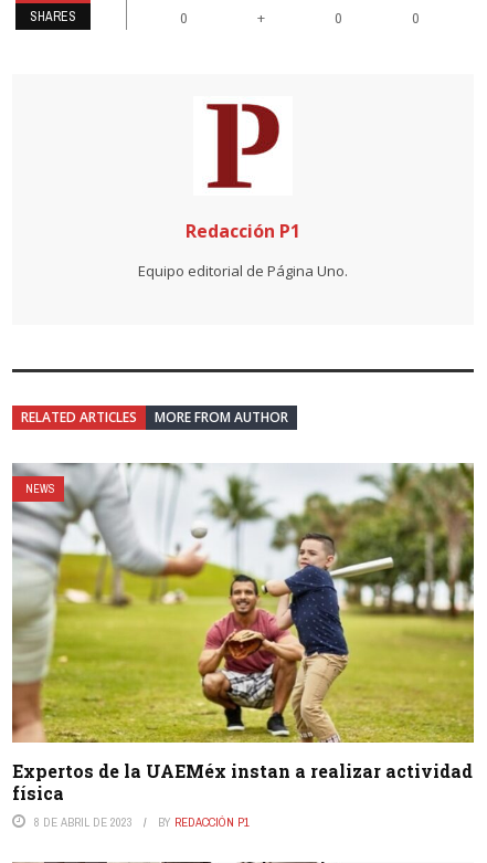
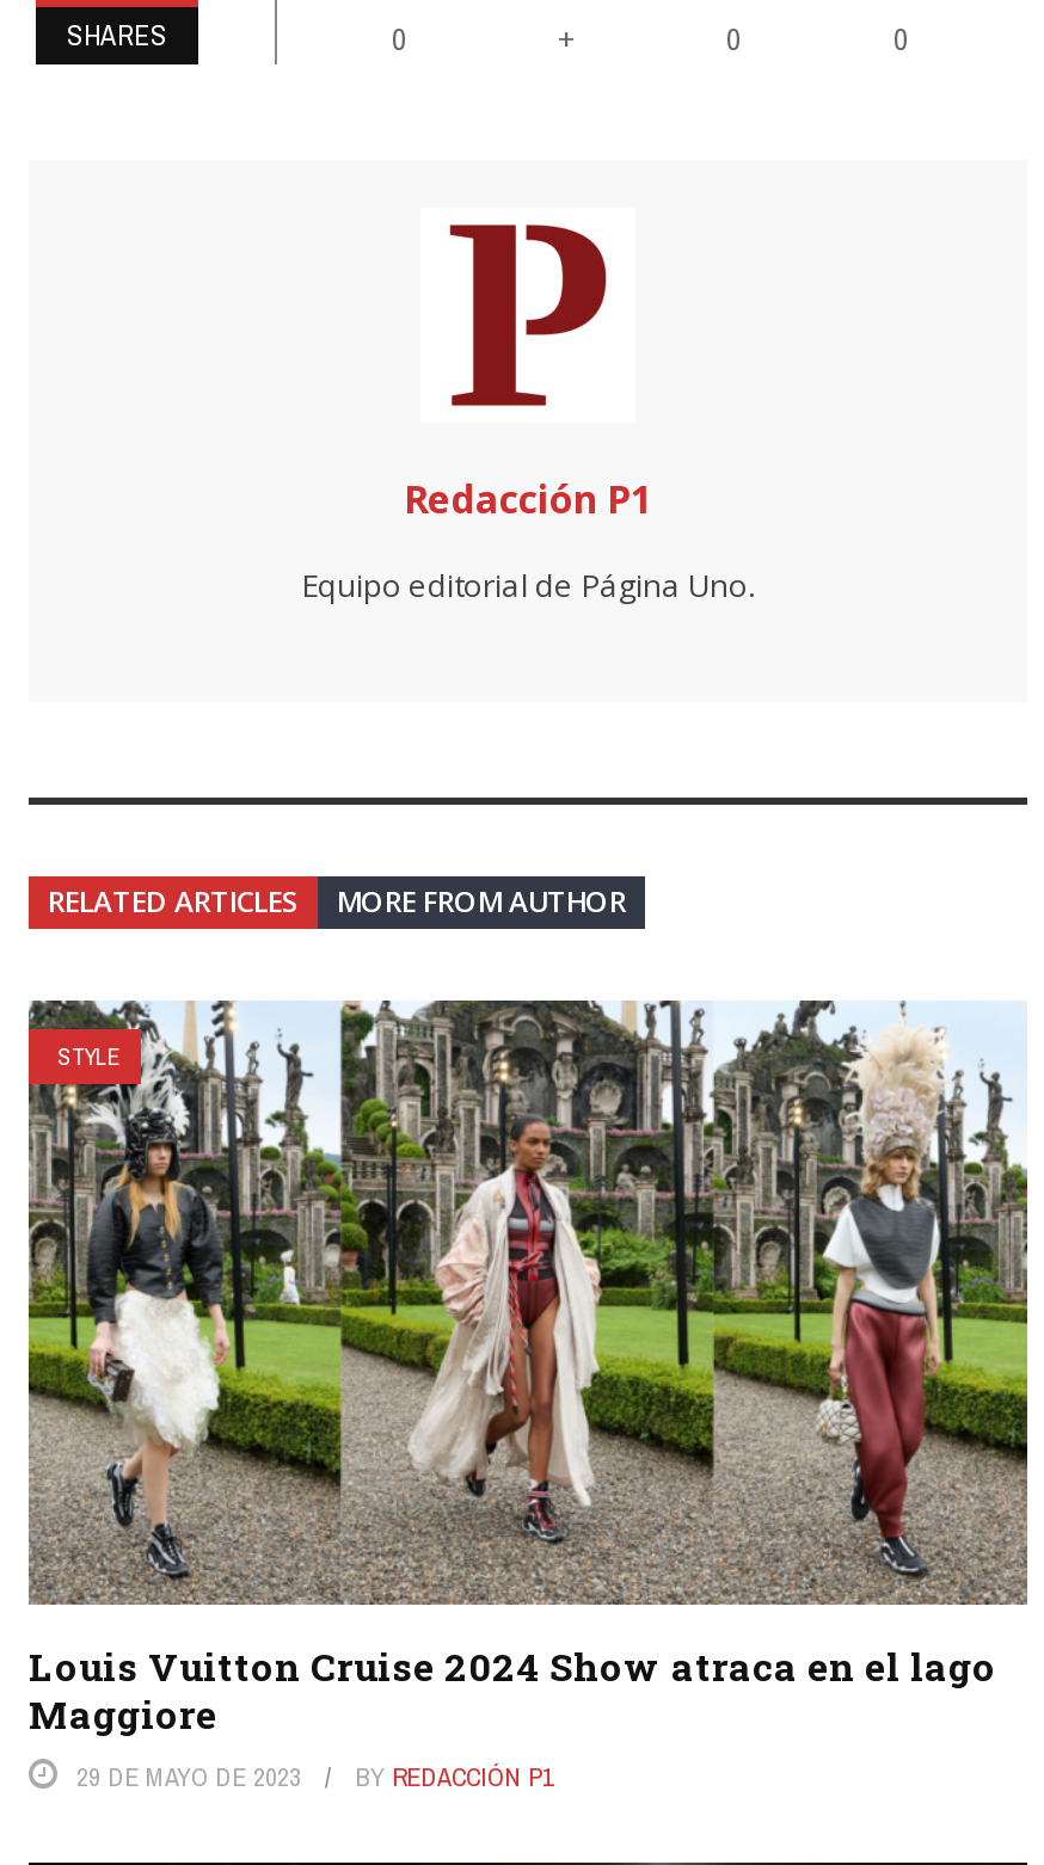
- [image]
- NEWS
+ [image]
+ STYLE

- Expertos de la UAEMéx instan a realizar actividad
- física
- 8 DE ABRIL DE 2023
+ Louis Vuitton Cruise 2024 Show atraca en el lago
+ Maggiore
+ 29 DE MAYO DE 2023
